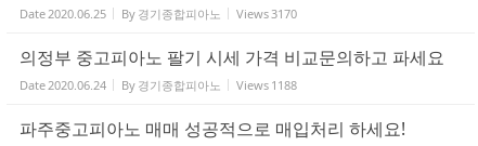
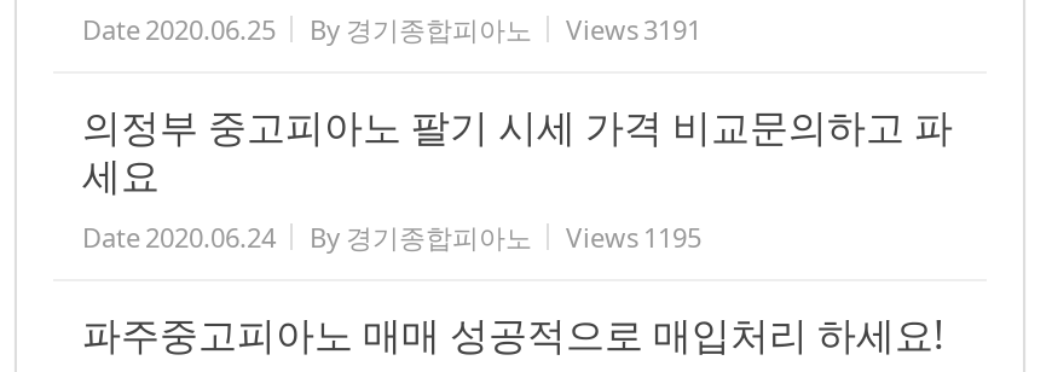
- Date 2020.06.25 By 경기종합피아노 Views 3170
+ Date 2020.06.25 By 경기종합피아노 Views 3191

- Date 2020.06.24 By 경기종합피아노 Views 1188
+ Date 2020.06.24 By 경기종합피아노 Views 1195
